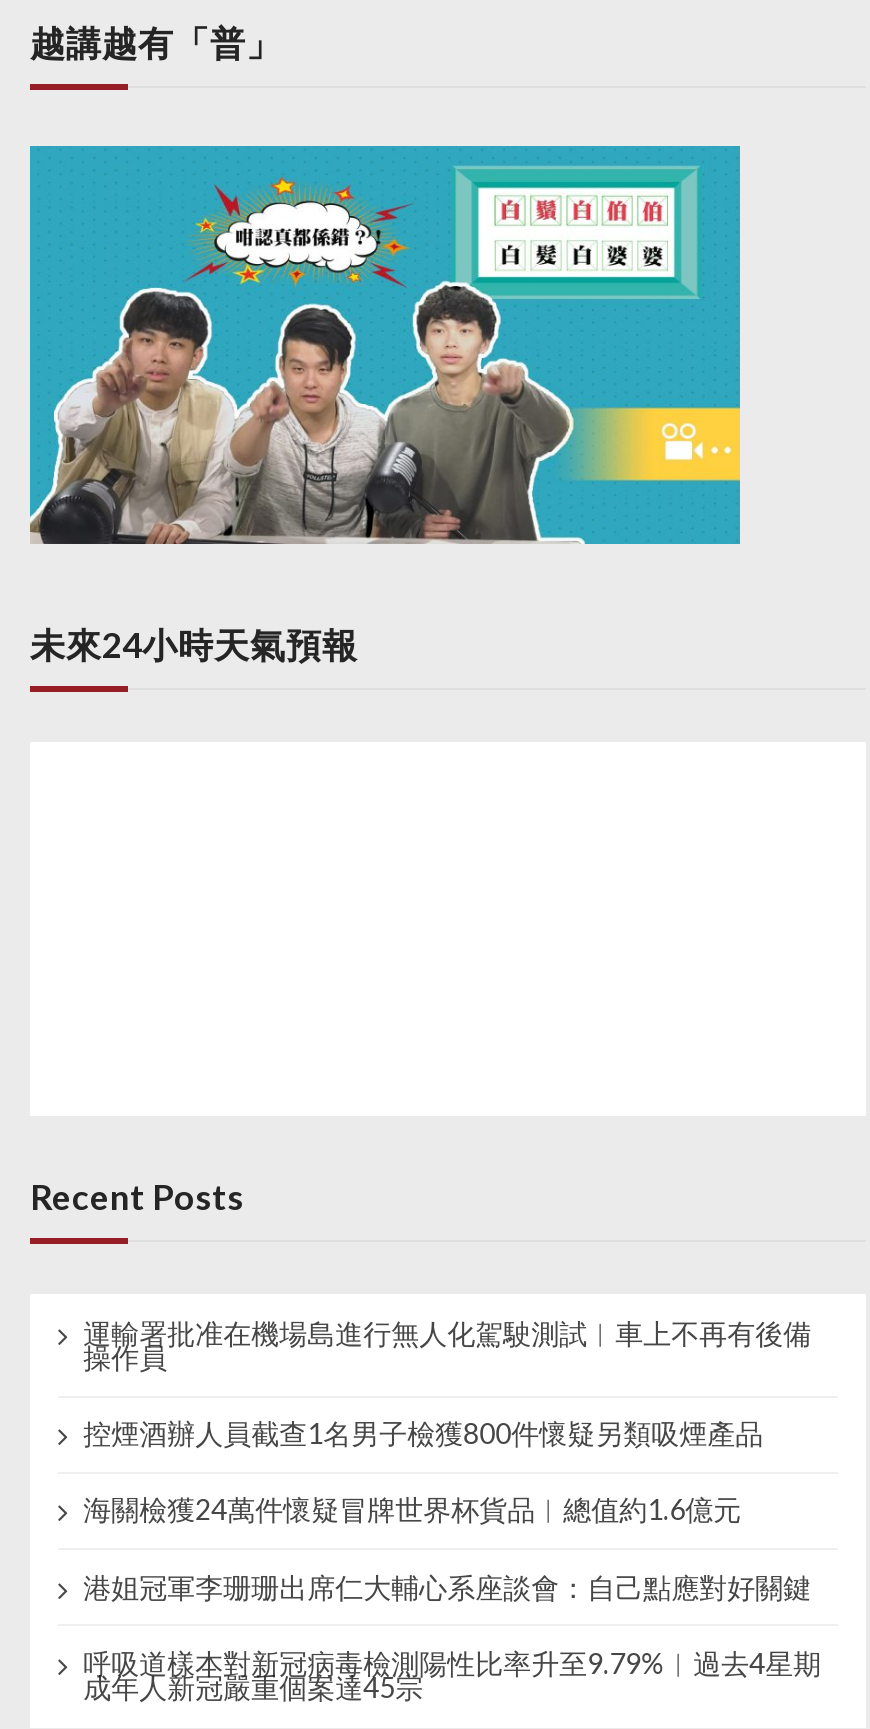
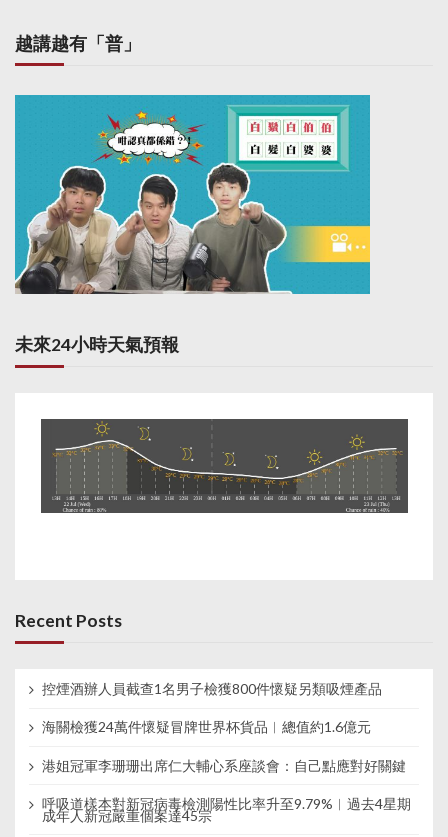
+ [image]

- 運輸署批准在機場島進行無人化駕駛測試︱車上不再有後備
- 操作員
